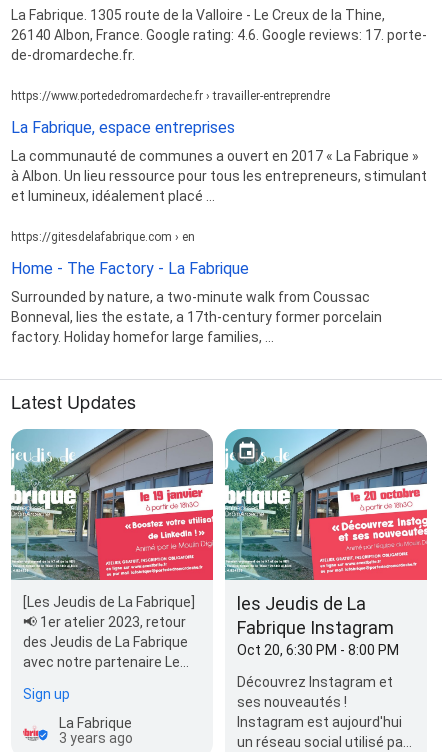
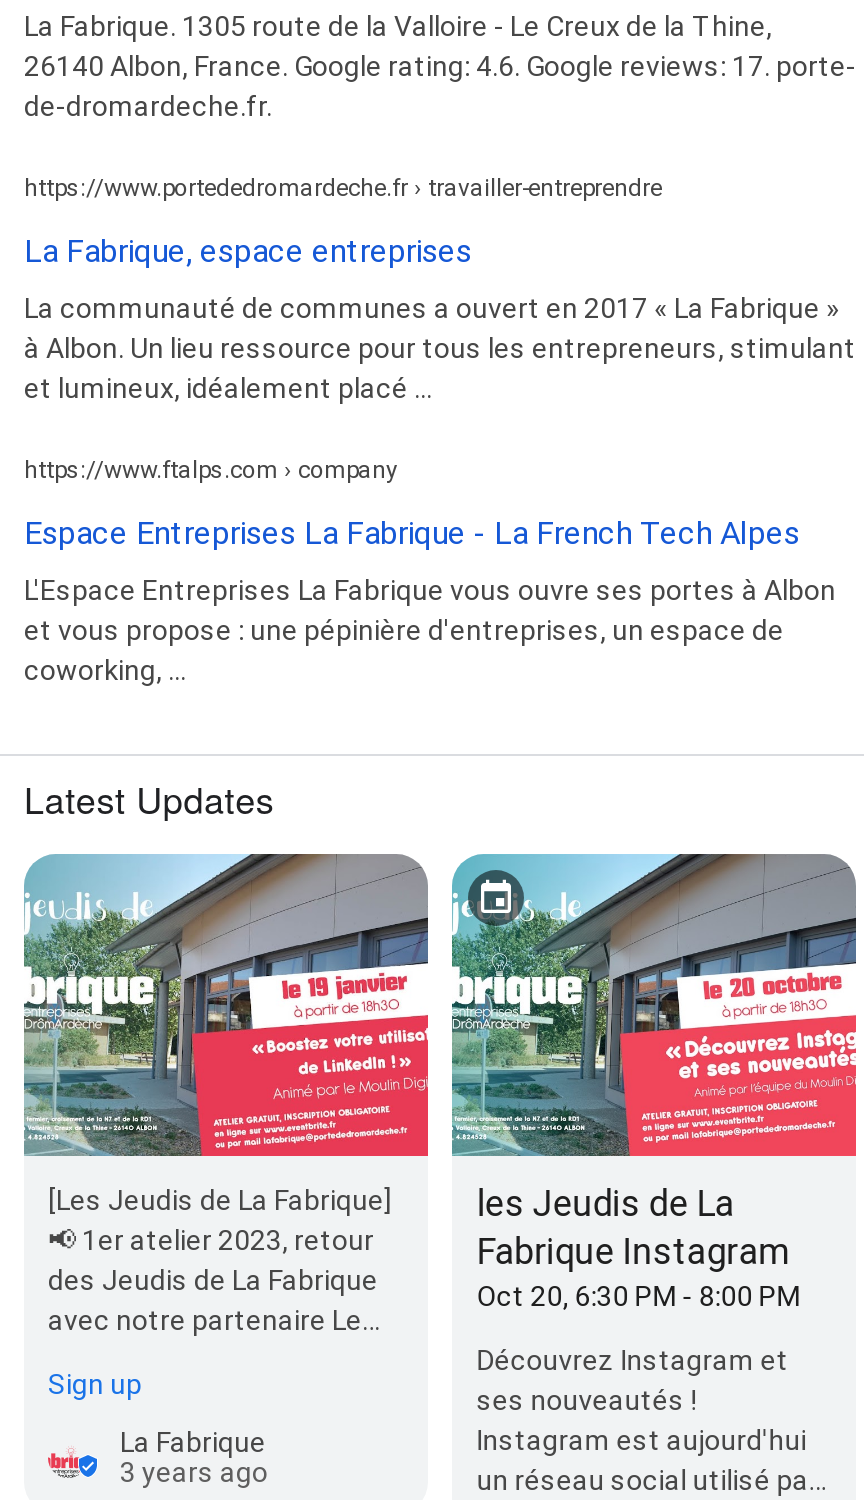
- https://gitesdelafabrique.com › en
+ https://www.ftalps.com › company

- Home - The Factory - La Fabrique
+ Espace Entreprises La Fabrique - La French Tech Alpes

- Surrounded by nature, a two-minute walk from Coussac
- Bonneval, lies the estate, a 17th-century former porcelain
- factory. Holiday homefor large families, ...
+ L'Espace Entreprises La Fabrique vous ouvre ses portes à Albon
+ et vous propose : une pépinière d'entreprises, un espace de
+ coworking, ...
